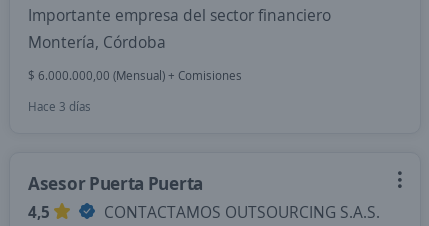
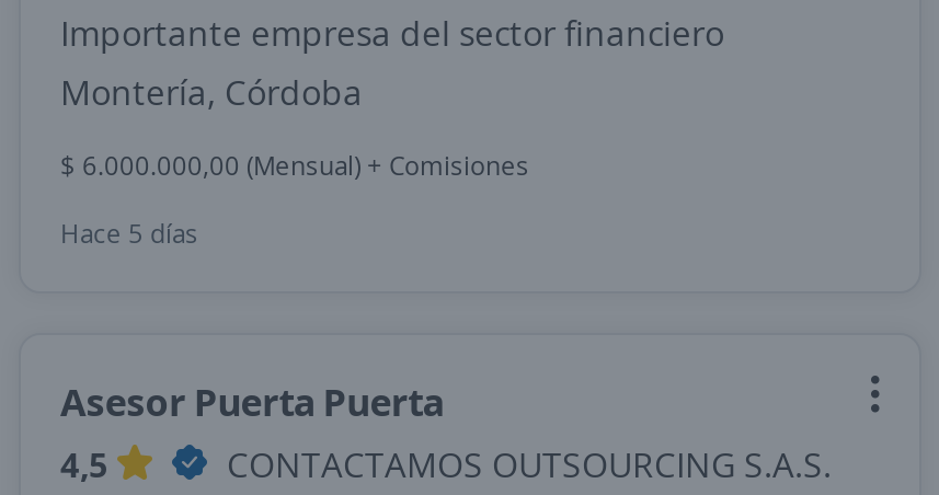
- Hace 3 días
+ Hace 5 días
